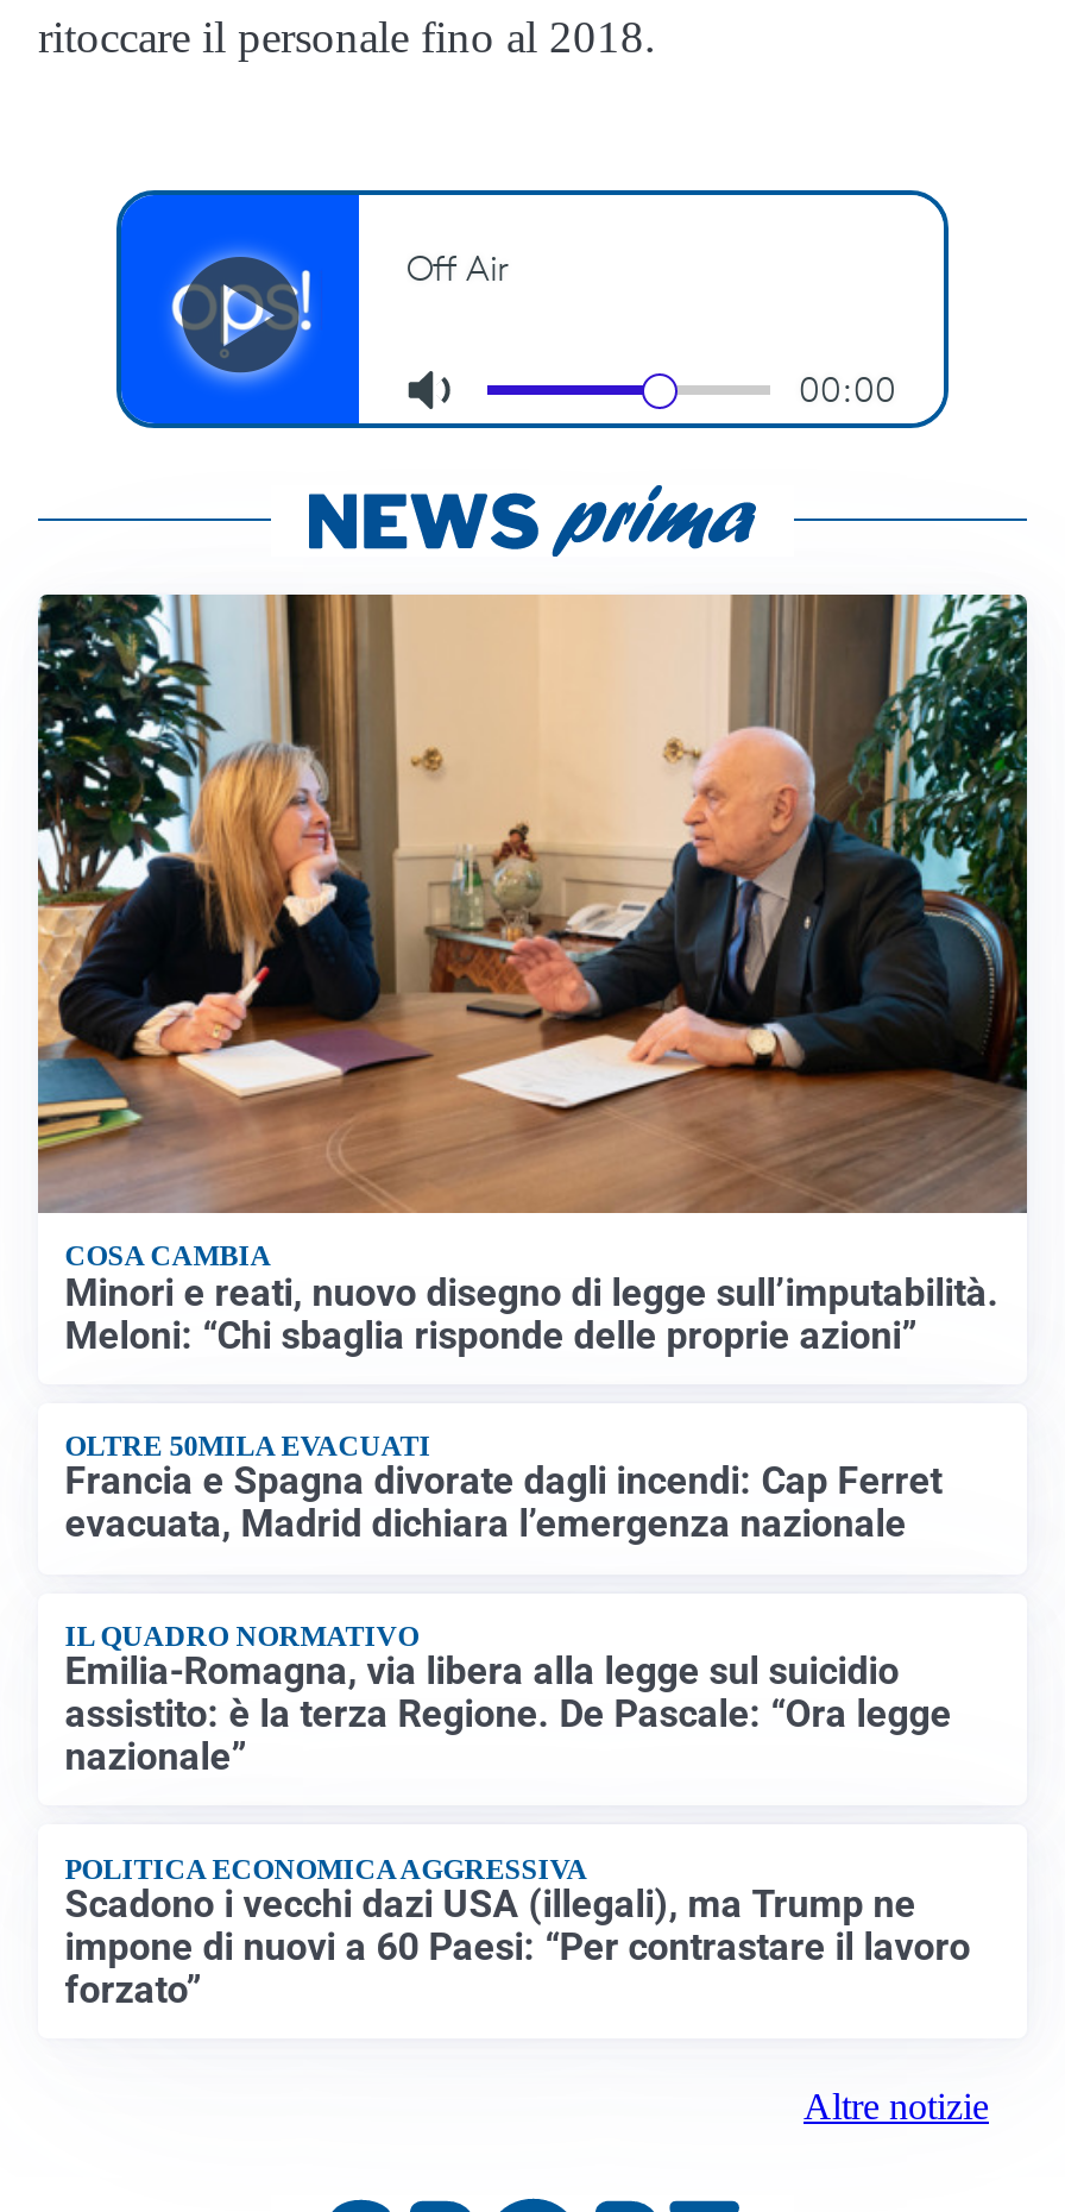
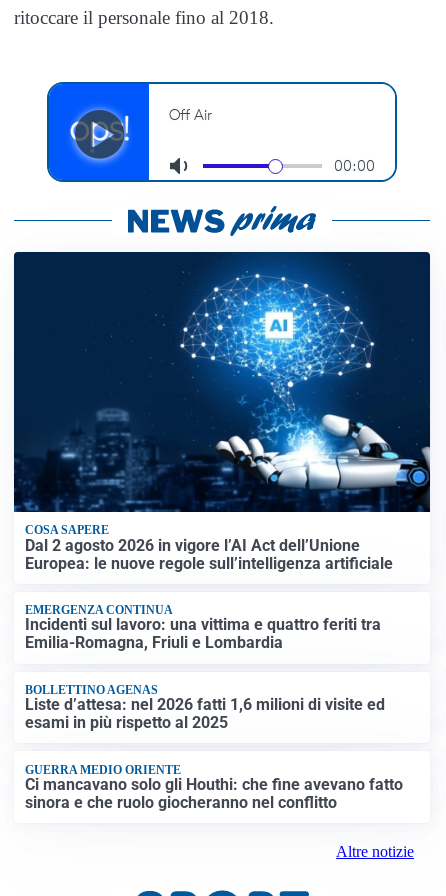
- [image]
- COSA CAMBIA
- Minori e reati, nuovo disegno di legge sull’imputabilità.
- Meloni: “Chi sbaglia risponde delle proprie azioni”
+ [image]
+ COSA SAPERE
+ Dal 2 agosto 2026 in vigore l’AI Act dell’Unione
+ Europea: le nuove regole sull’intelligenza artificiale

- OLTRE 50MILA EVACUATI
- Francia e Spagna divorate dagli incendi: Cap Ferret
- evacuata, Madrid dichiara l’emergenza nazionale
+ EMERGENZA CONTINUA
+ Incidenti sul lavoro: una vittima e quattro feriti tra
+ Emilia-Romagna, Friuli e Lombardia

- IL QUADRO NORMATIVO
- Emilia-Romagna, via libera alla legge sul suicidio
- assistito: è la terza Regione. De Pascale: “Ora legge
- nazionale”
+ BOLLETTINO AGENAS
+ Liste d’attesa: nel 2026 fatti 1,6 milioni di visite ed
+ esami in più rispetto al 2025

- POLITICA ECONOMICA AGGRESSIVA
- Scadono i vecchi dazi USA (illegali), ma Trump ne
- impone di nuovi a 60 Paesi: “Per contrastare il lavoro
- forzato”
+ GUERRA MEDIO ORIENTE
+ Ci mancavano solo gli Houthi: che fine avevano fatto
+ sinora e che ruolo giocheranno nel conflitto
